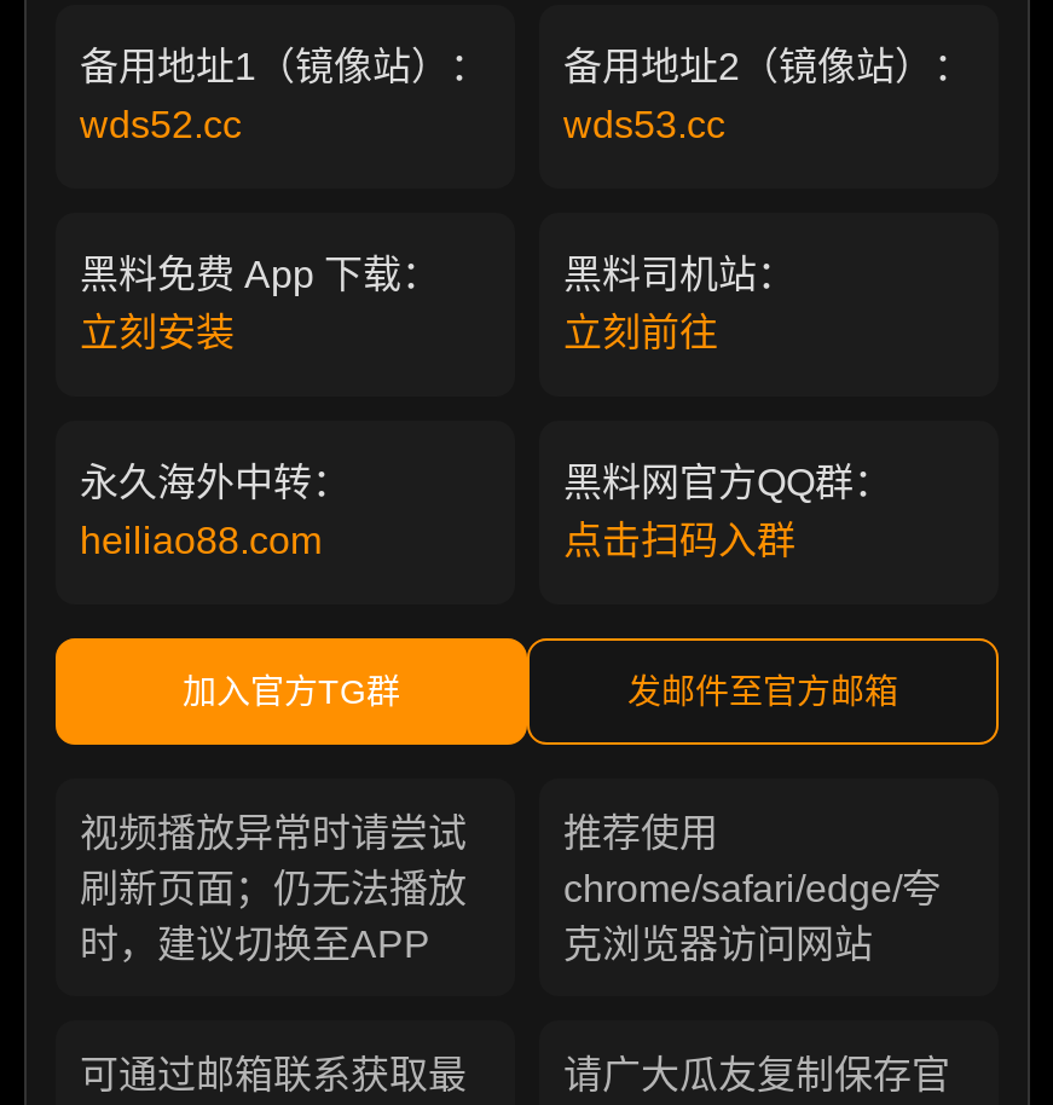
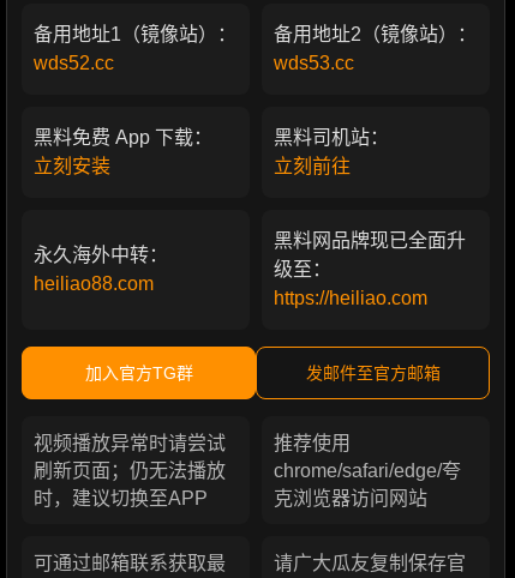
- 黑料网官方QQ群：
- 点击扫码入群
+ 黑料网品牌现已全面升
+ 级至：
+ https://heiliao.com
